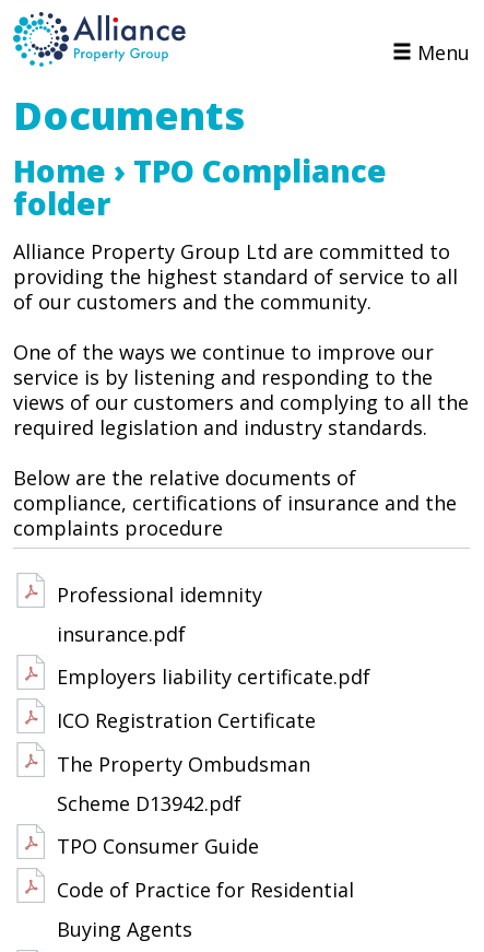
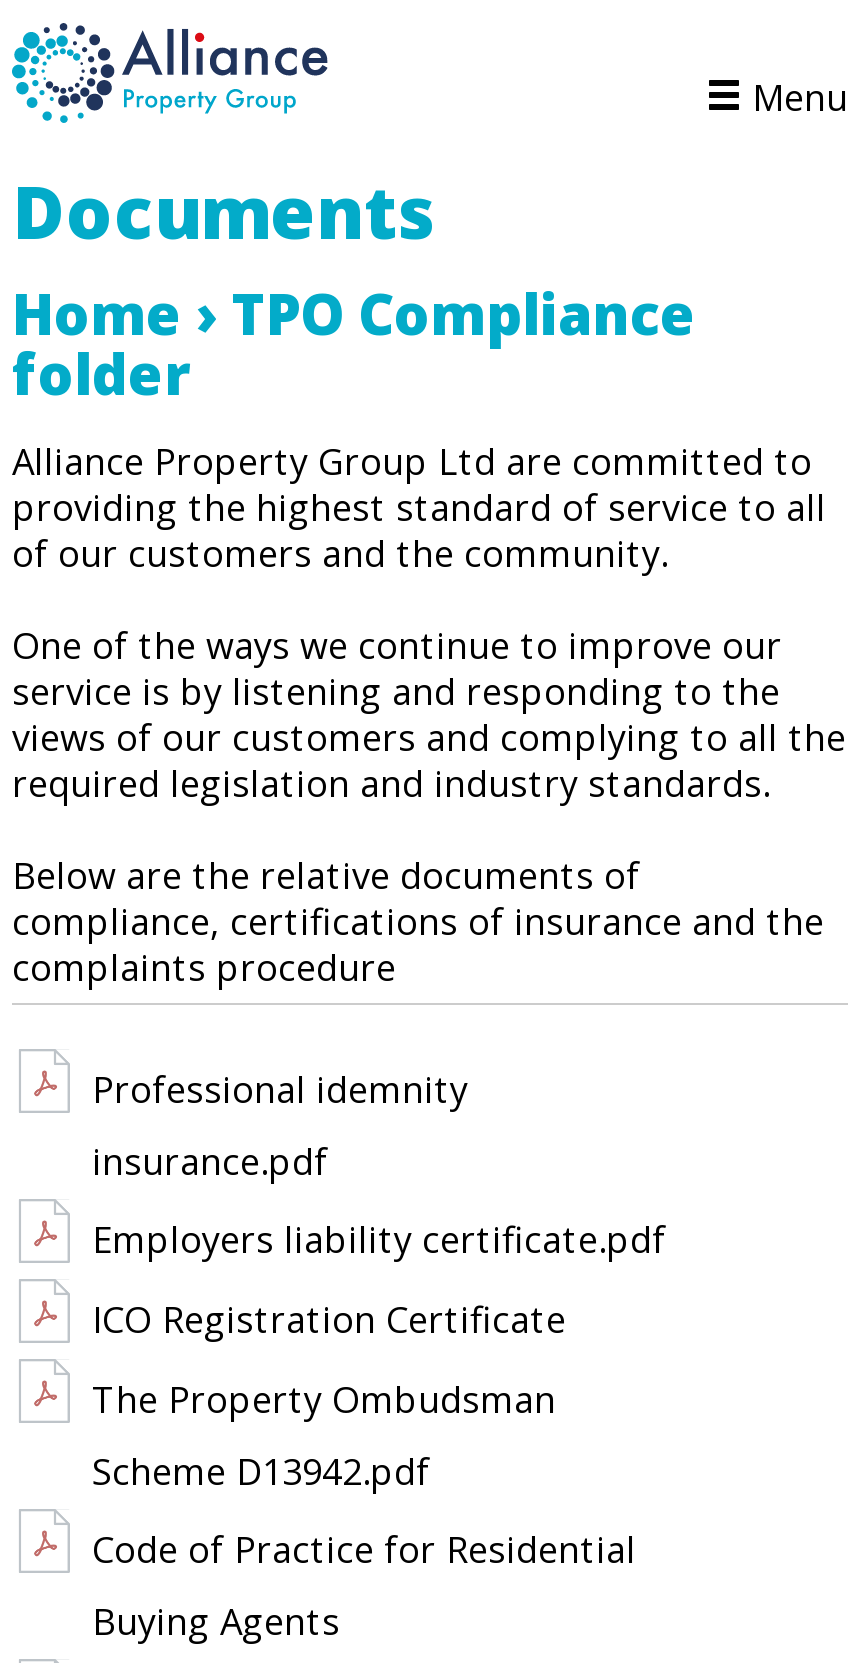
- TPO Consumer Guide
